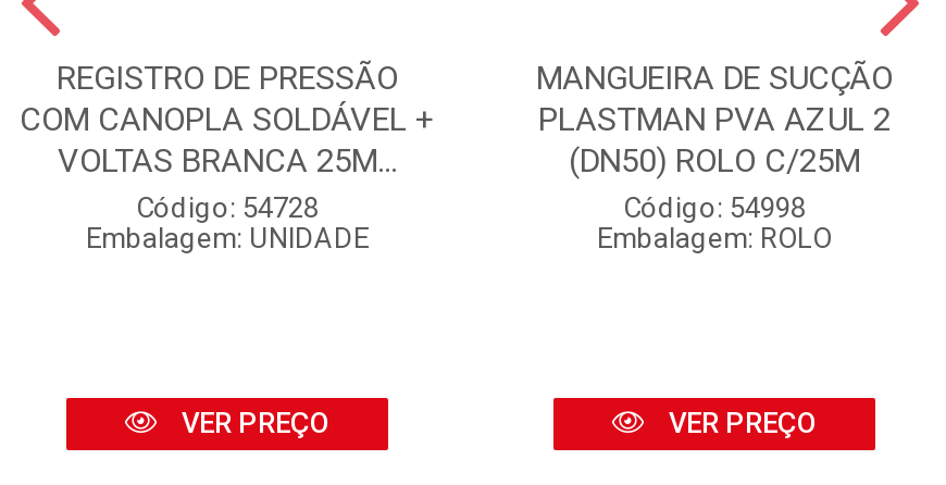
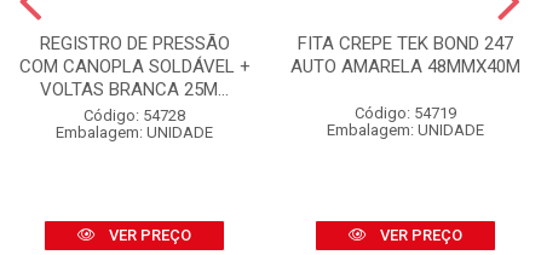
- MANGUEIRA DE SUCÇÃO
- PLASTMAN PVA AZUL 2
- (DN50) ROLO C/25M
- Código: 54998
- Embalagem: ROLO
+ FITA CREPE TEK BOND 247
+ AUTO AMARELA 48MMX40M
+ Código: 54719
+ Embalagem: UNIDADE
